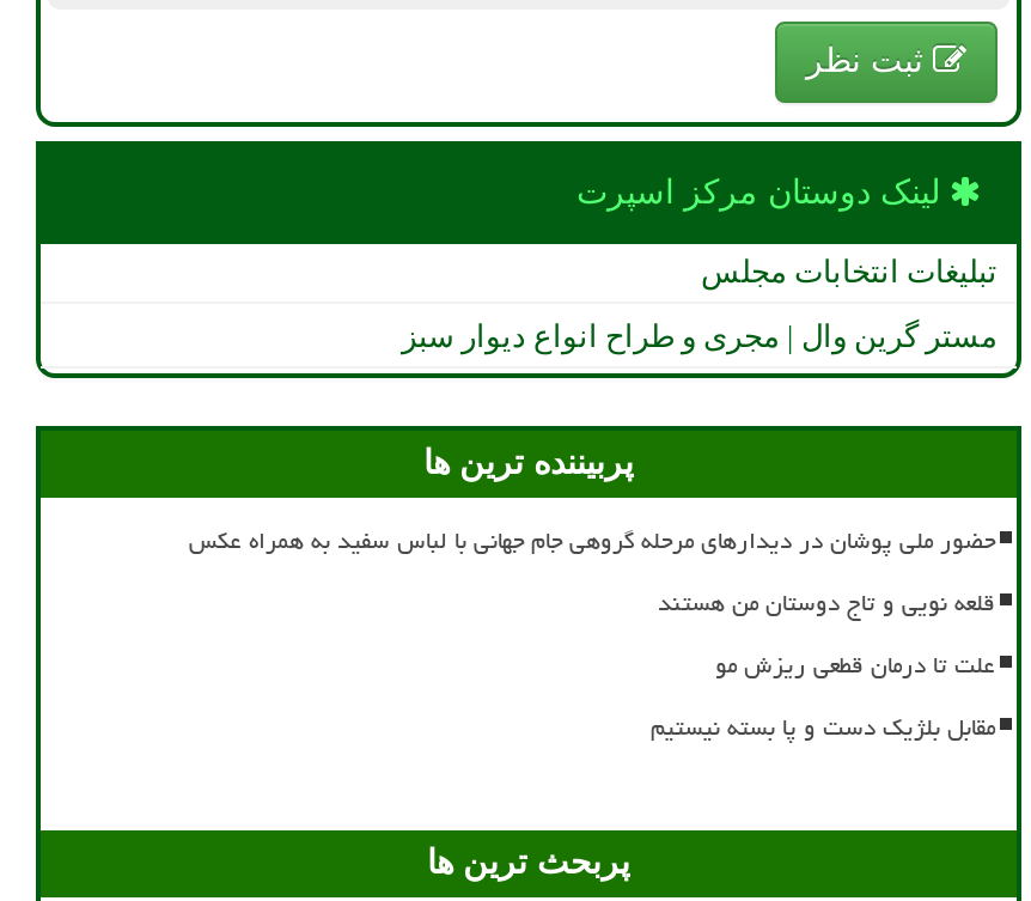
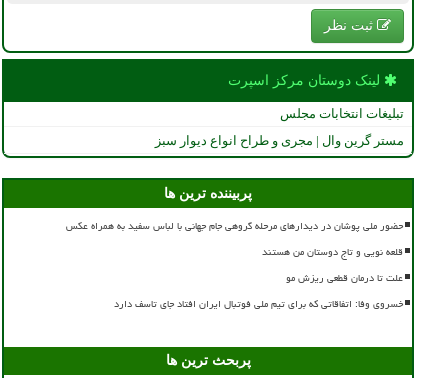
- مقابل بلژیک دست و پا بسته نیستیم
+ خسروی وفا: اتفاقاتی که برای تیم ملی فوتبال ایران افتاد جای تاسف دارد
